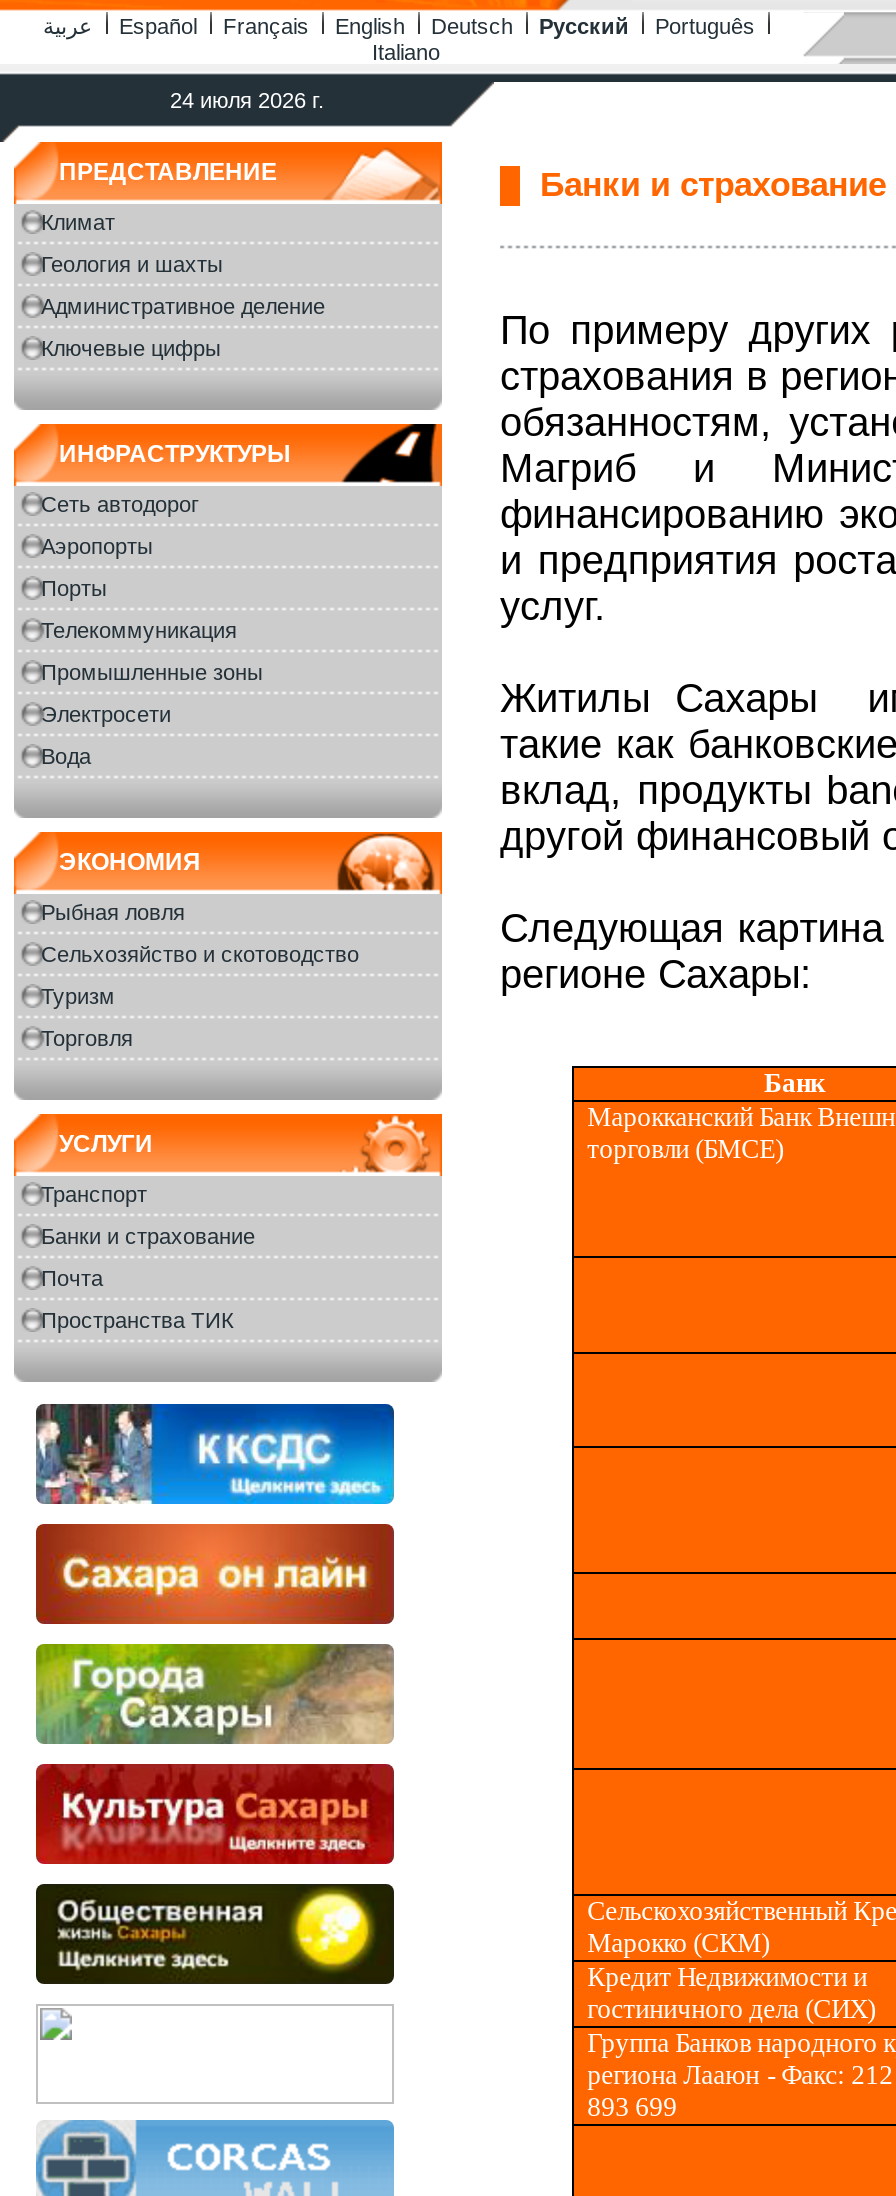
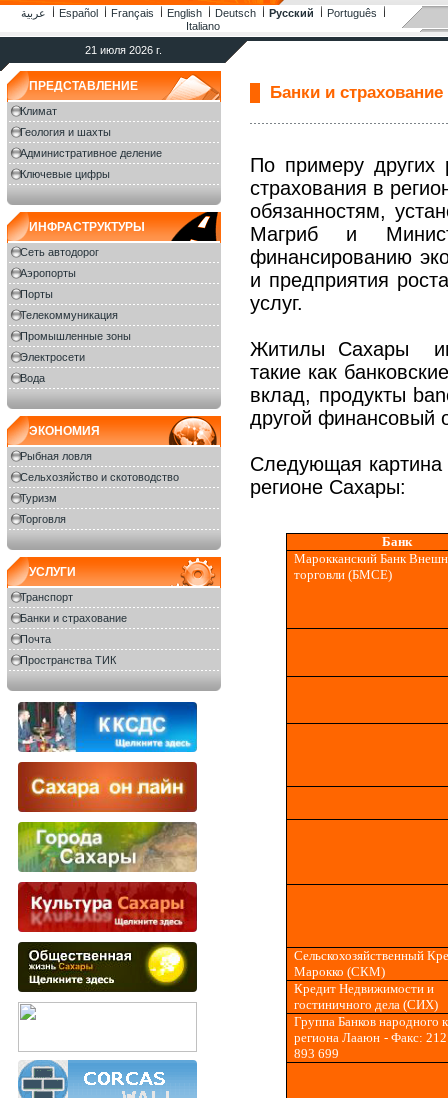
- 24 июля 2026 г.
+ 21 июля 2026 г.
